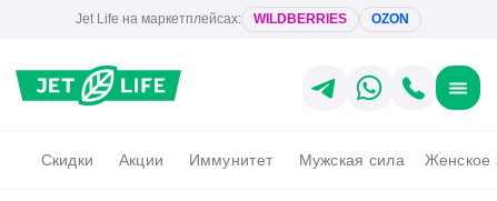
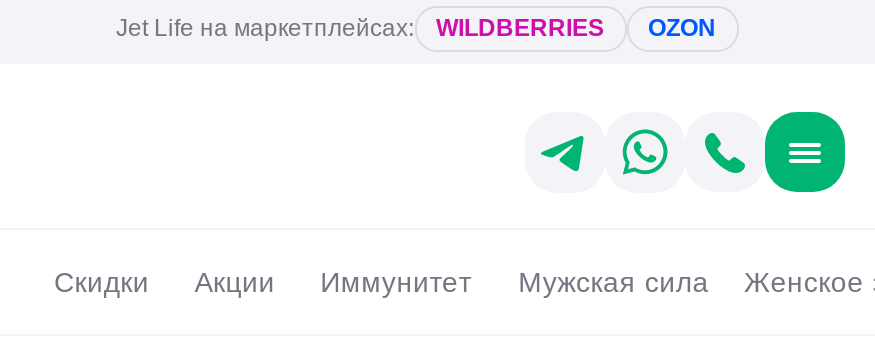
- [image]
